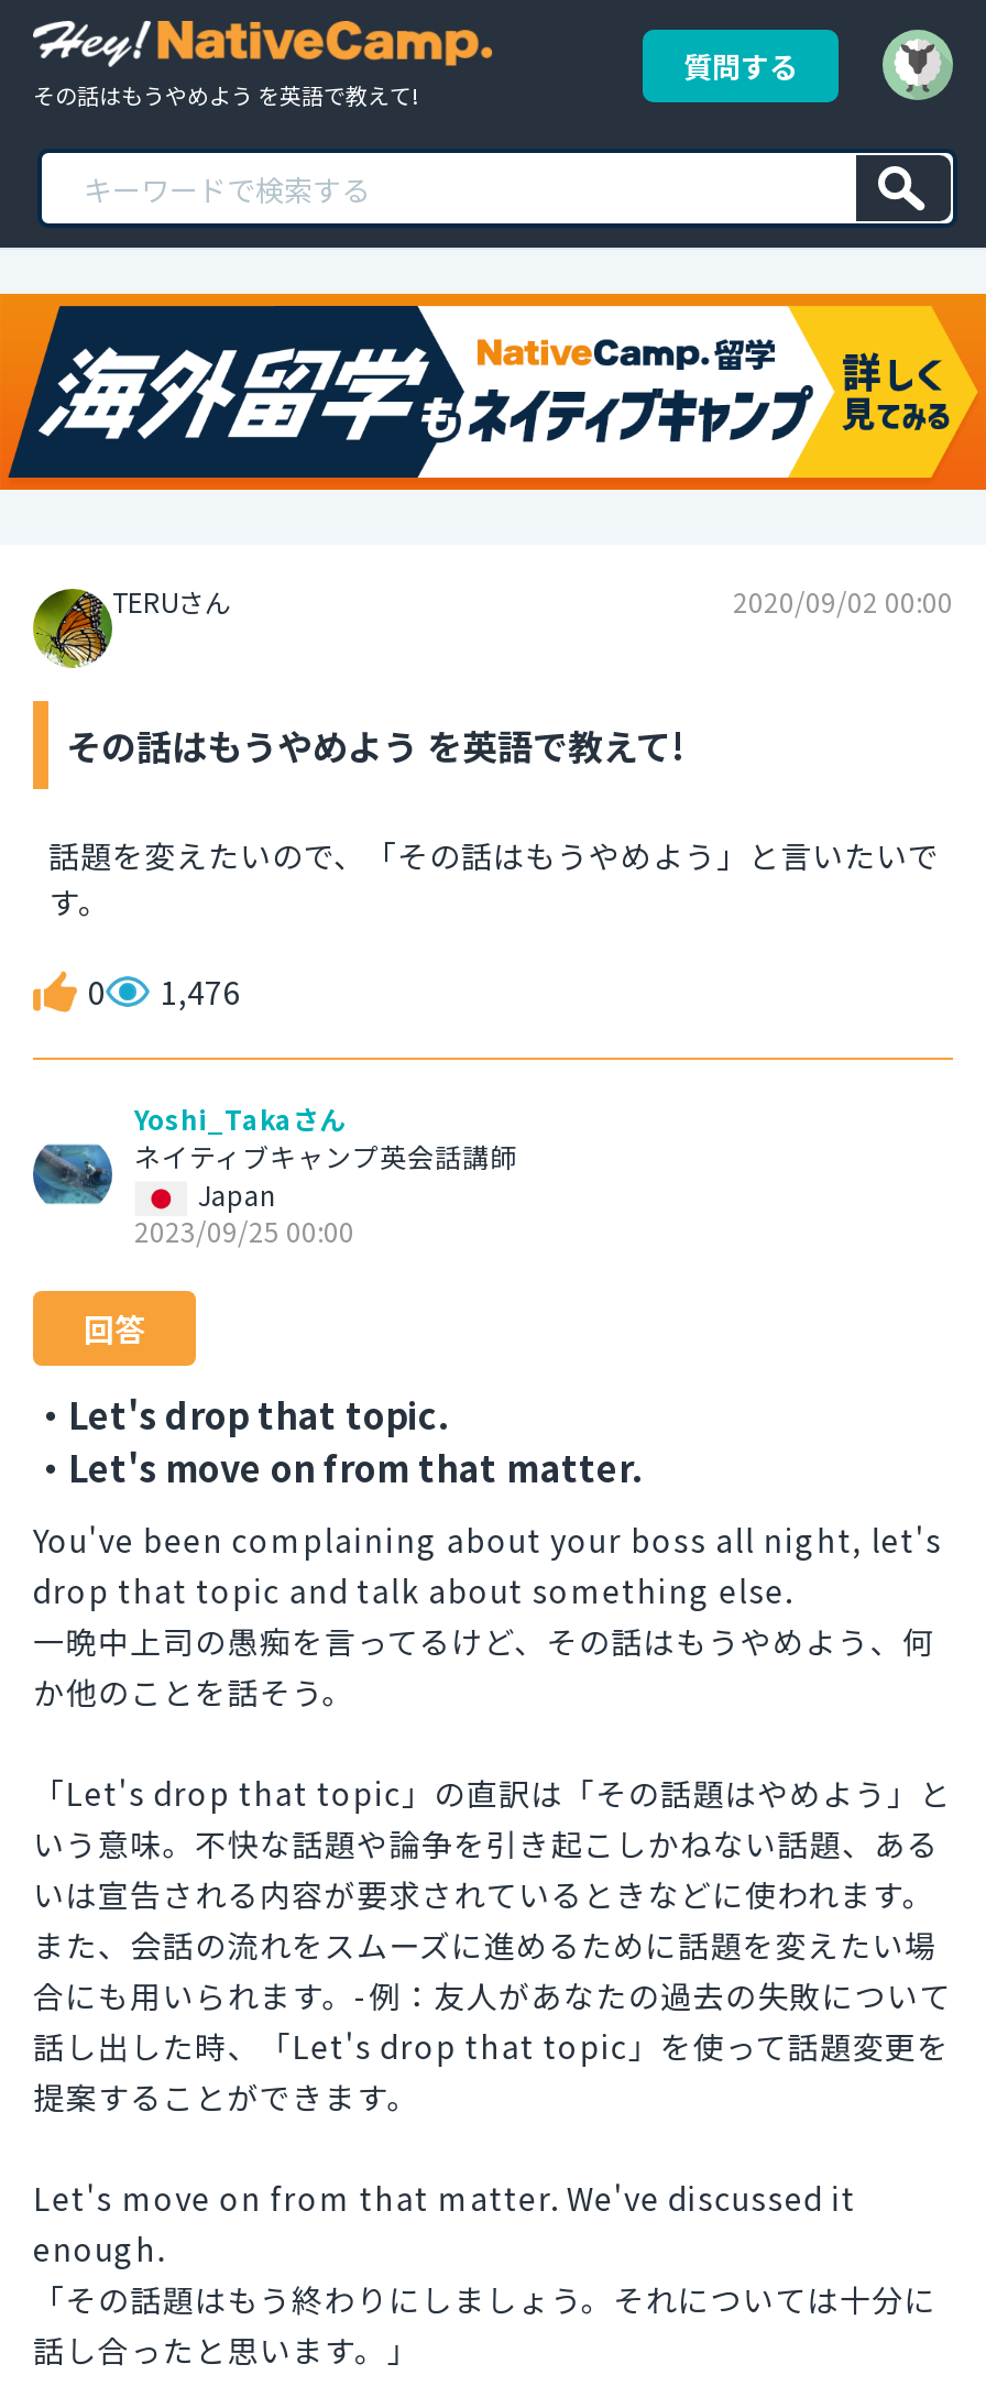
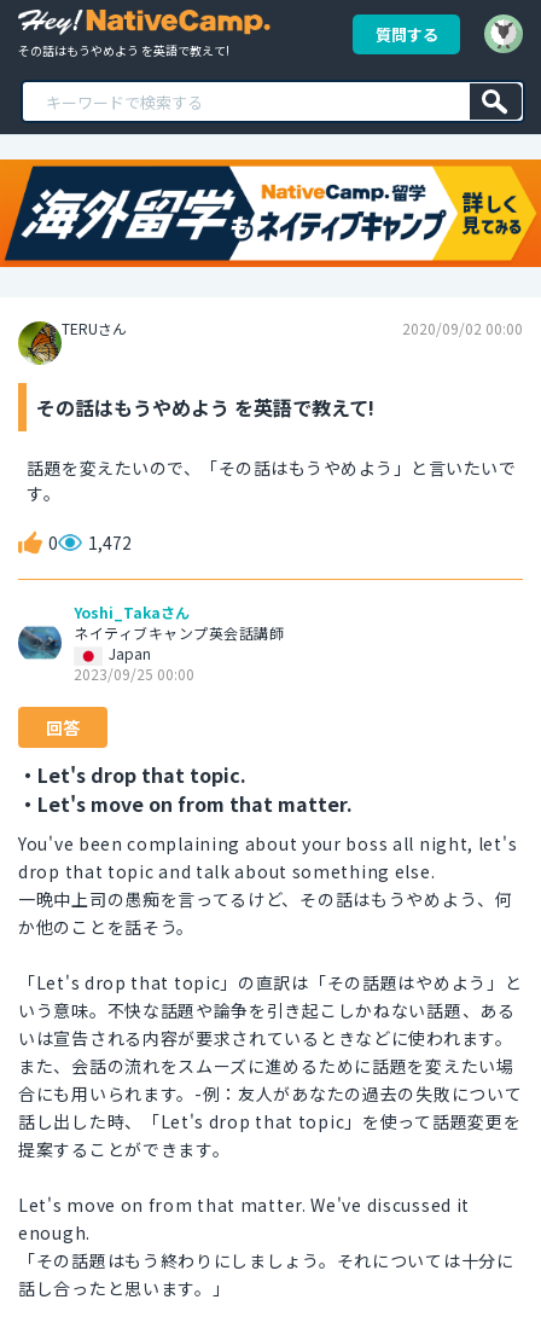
- 0 1,476
+ 0 1,472
